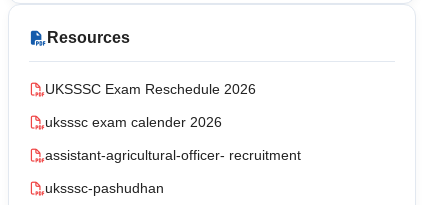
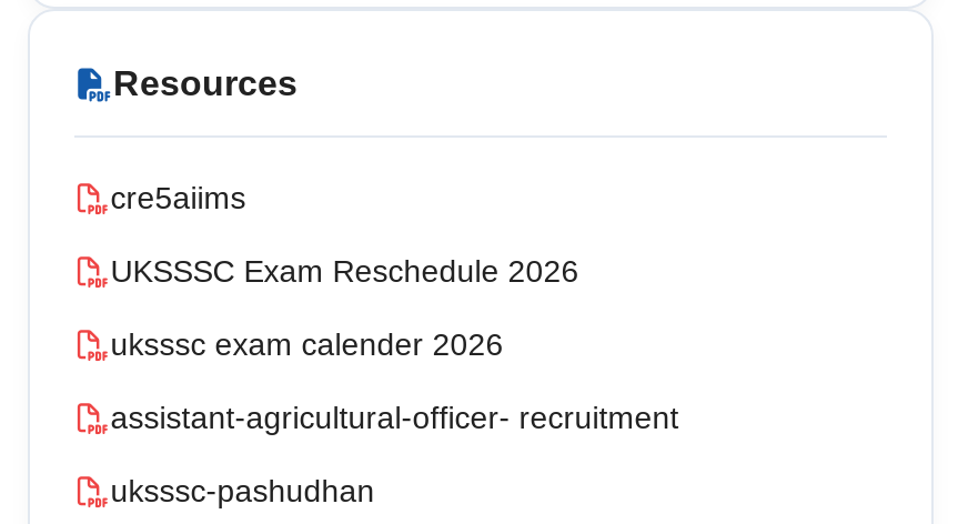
+ cre5aiims
